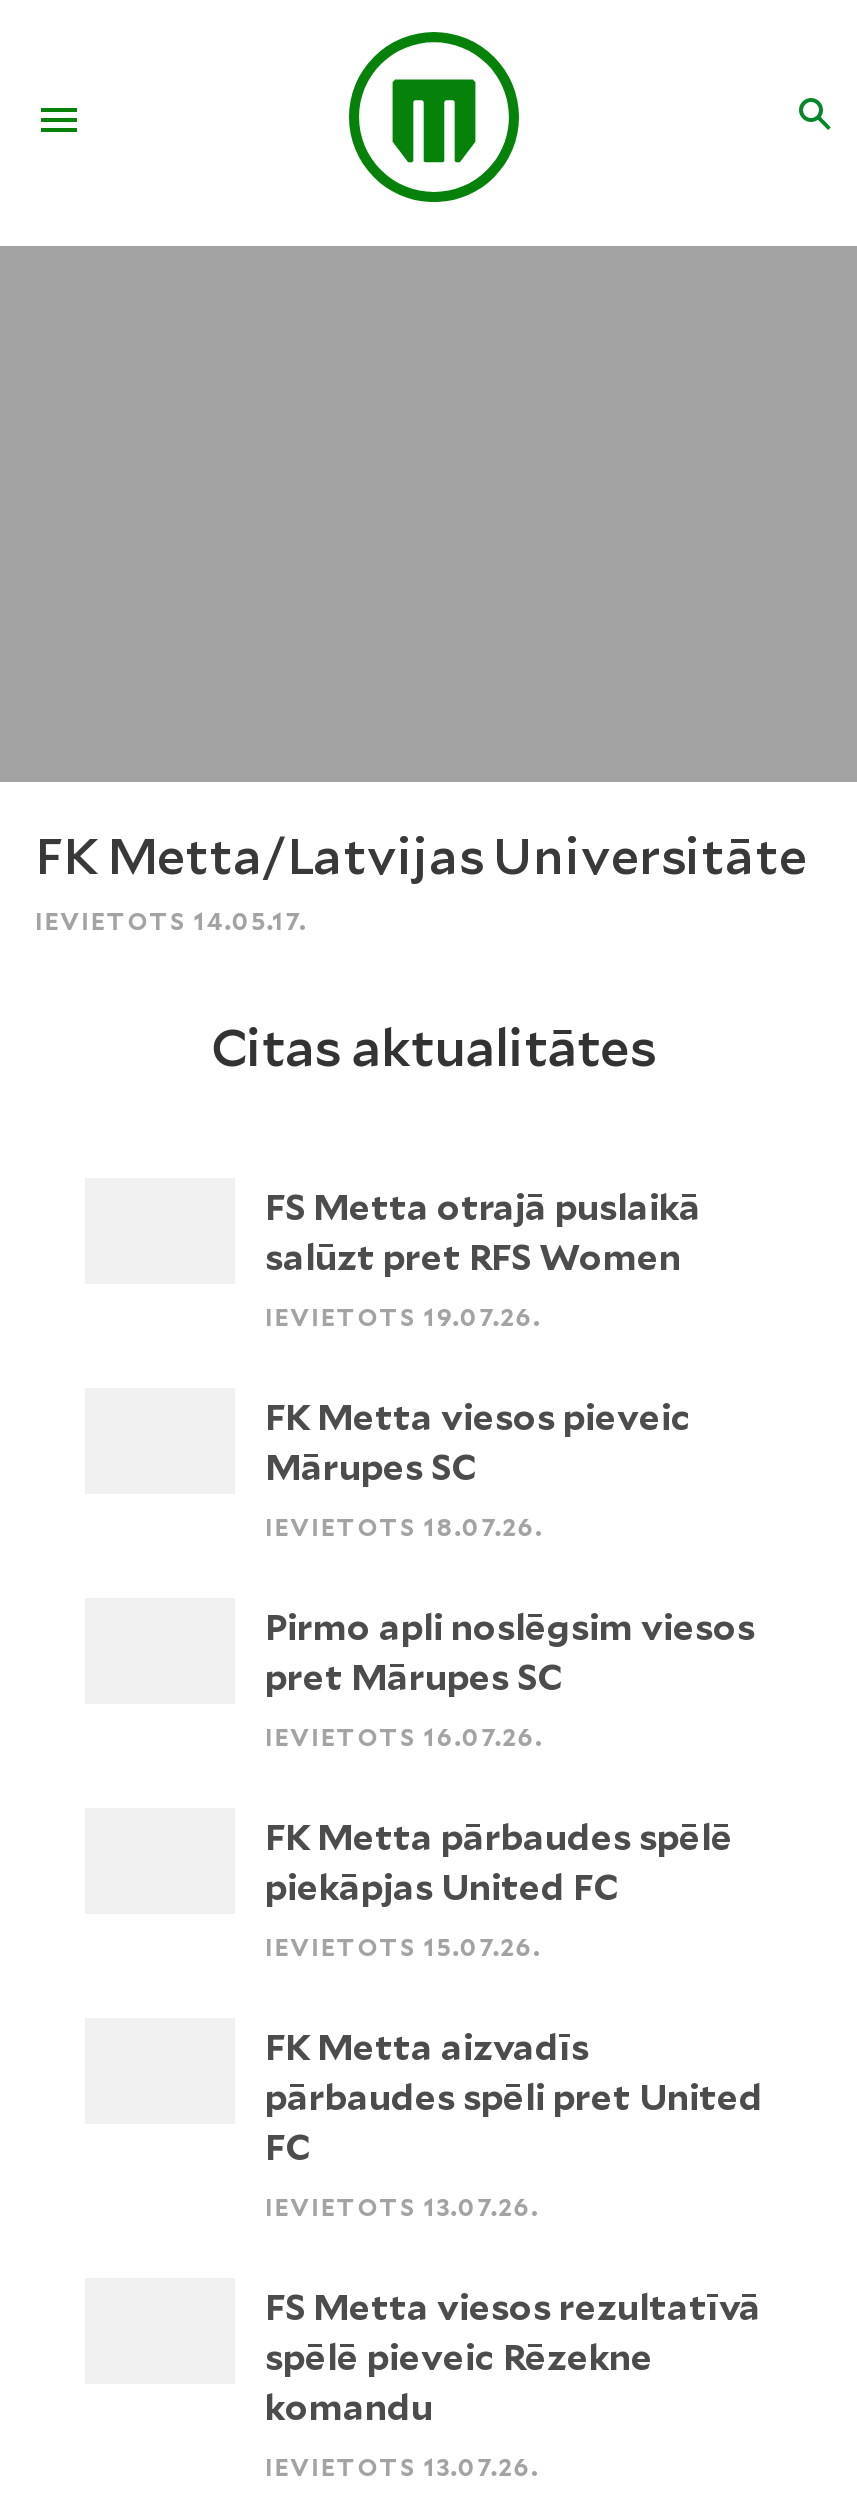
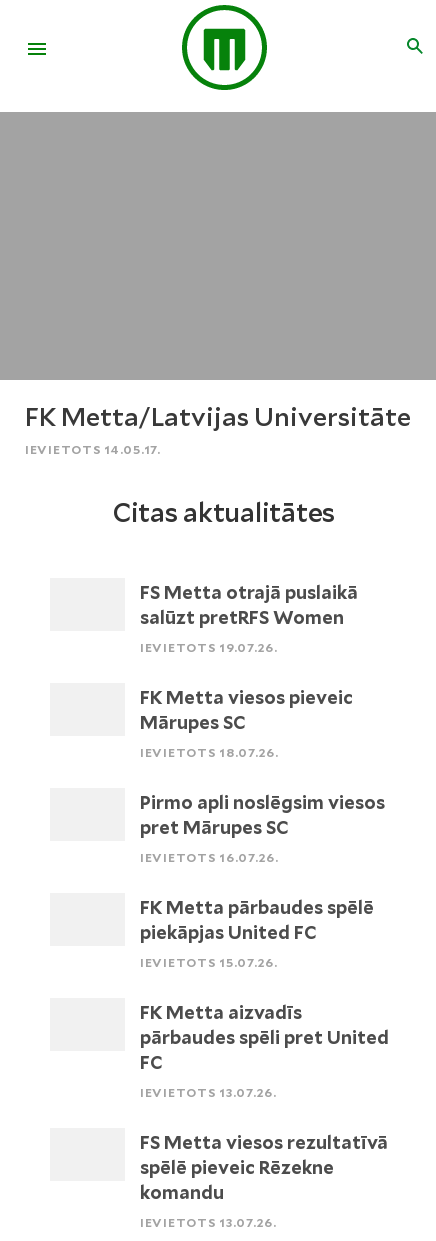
- salūzt pret RFS Women
+ salūzt pretRFS Women
